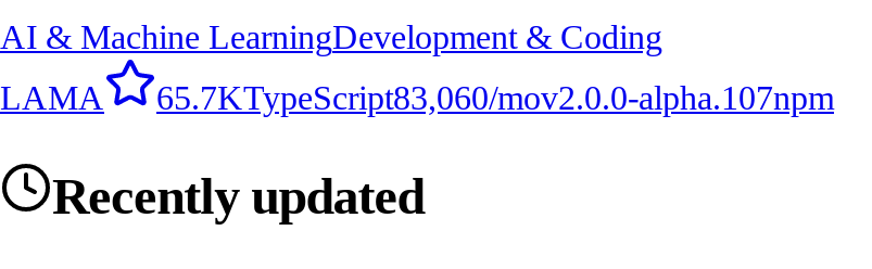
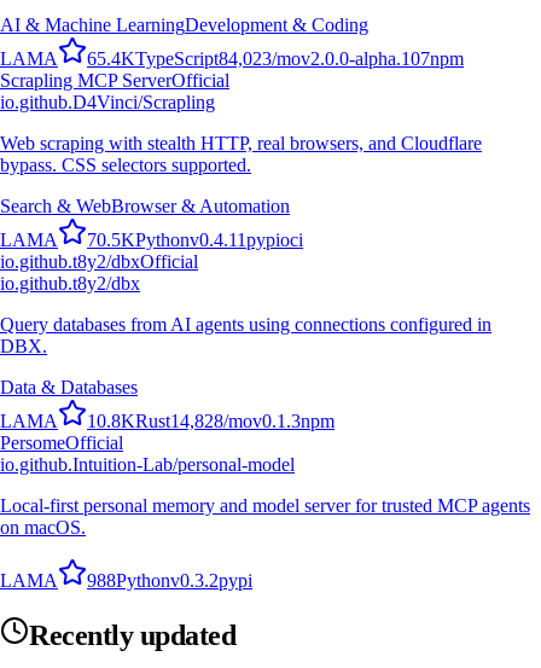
- 65.7KTypeScript83,060/mov2.0.0-alpha.107npm
+ 65.4KTypeScript84,023/mov2.0.0-alpha.107npm
+ Scrapling MCP ServerOfficial
+ io.github.D4Vinci/Scrapling
+ Web scraping with stealth HTTP, real browsers, and Cloudflare
+ bypass. CSS selectors supported.
+ Search & WebBrowser & Automation
+ LAMA
+ 70.5KPythonv0.4.11pypioci
+ io.github.t8y2/dbxOfficial
+ io.github.t8y2/dbx
+ Query databases from AI agents using connections configured in
+ DBX.
+ Data & Databases
+ LAMA
+ 10.8KRust14,828/mov0.1.3npm
+ PersomeOfficial
+ io.github.Intuition-Lab/personal-model
+ Local-first personal memory and model server for trusted MCP agents
+ on macOS.
+ LAMA
+ 988Pythonv0.3.2pypi
